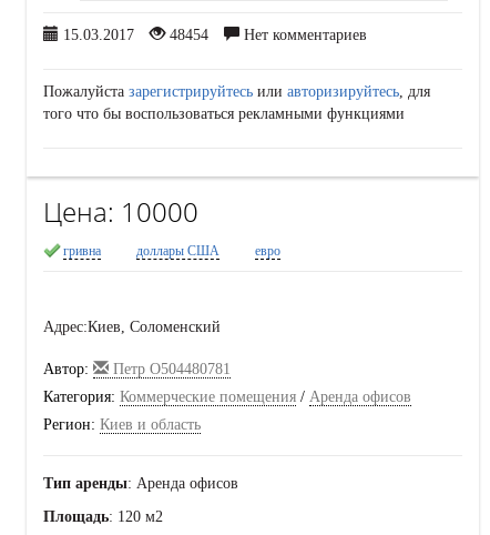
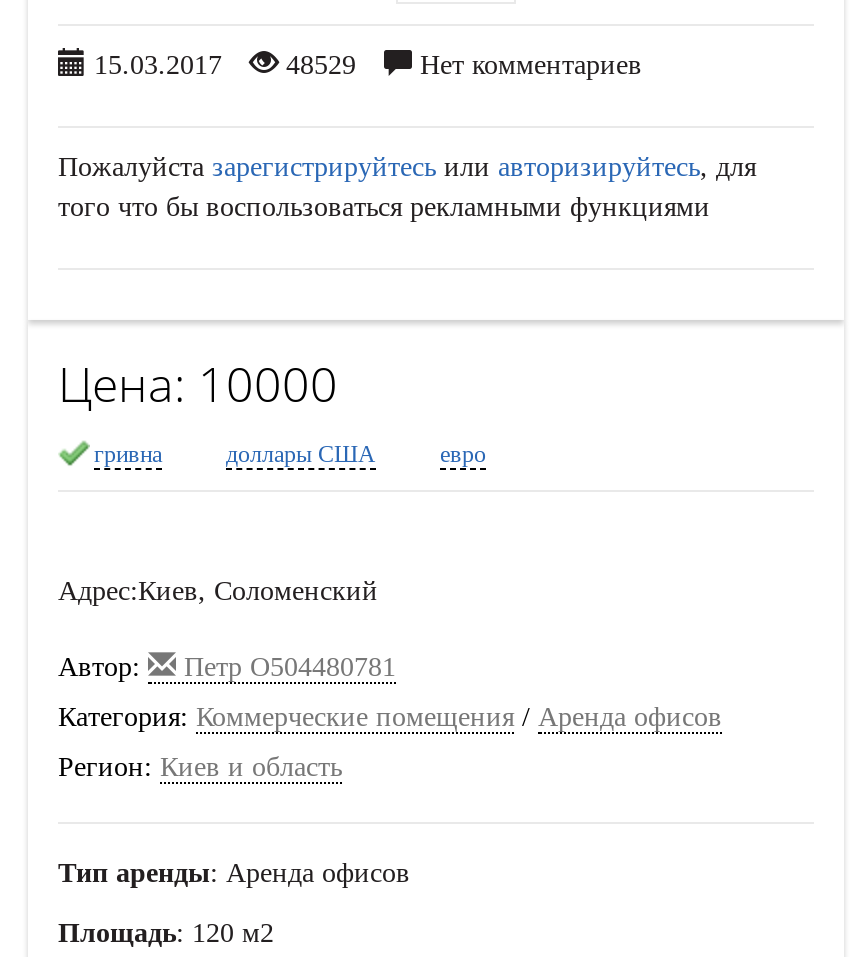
- 15.03.2017 48454 Нет комментариев
+ 15.03.2017 48529 Нет комментариев
